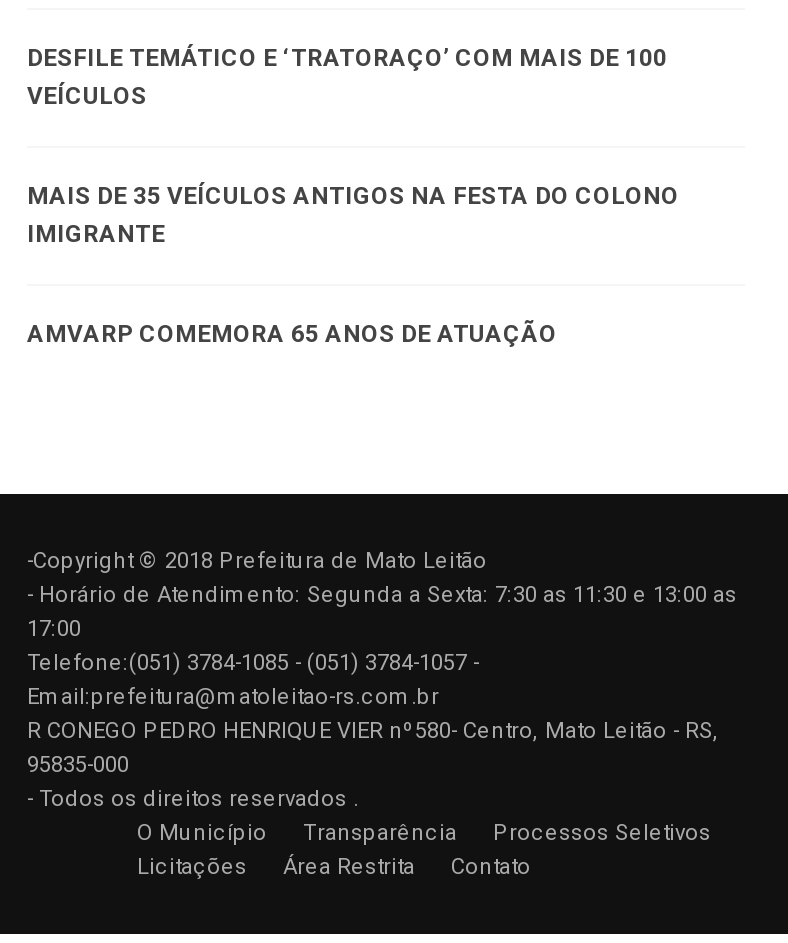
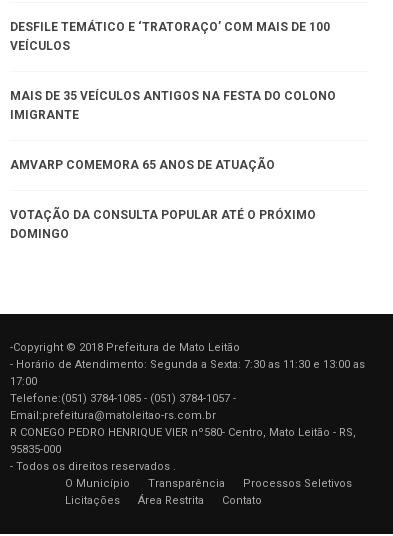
+ VOTAÇÃO DA CONSULTA POPULAR ATÉ O PRÓXIMO
+ DOMINGO
